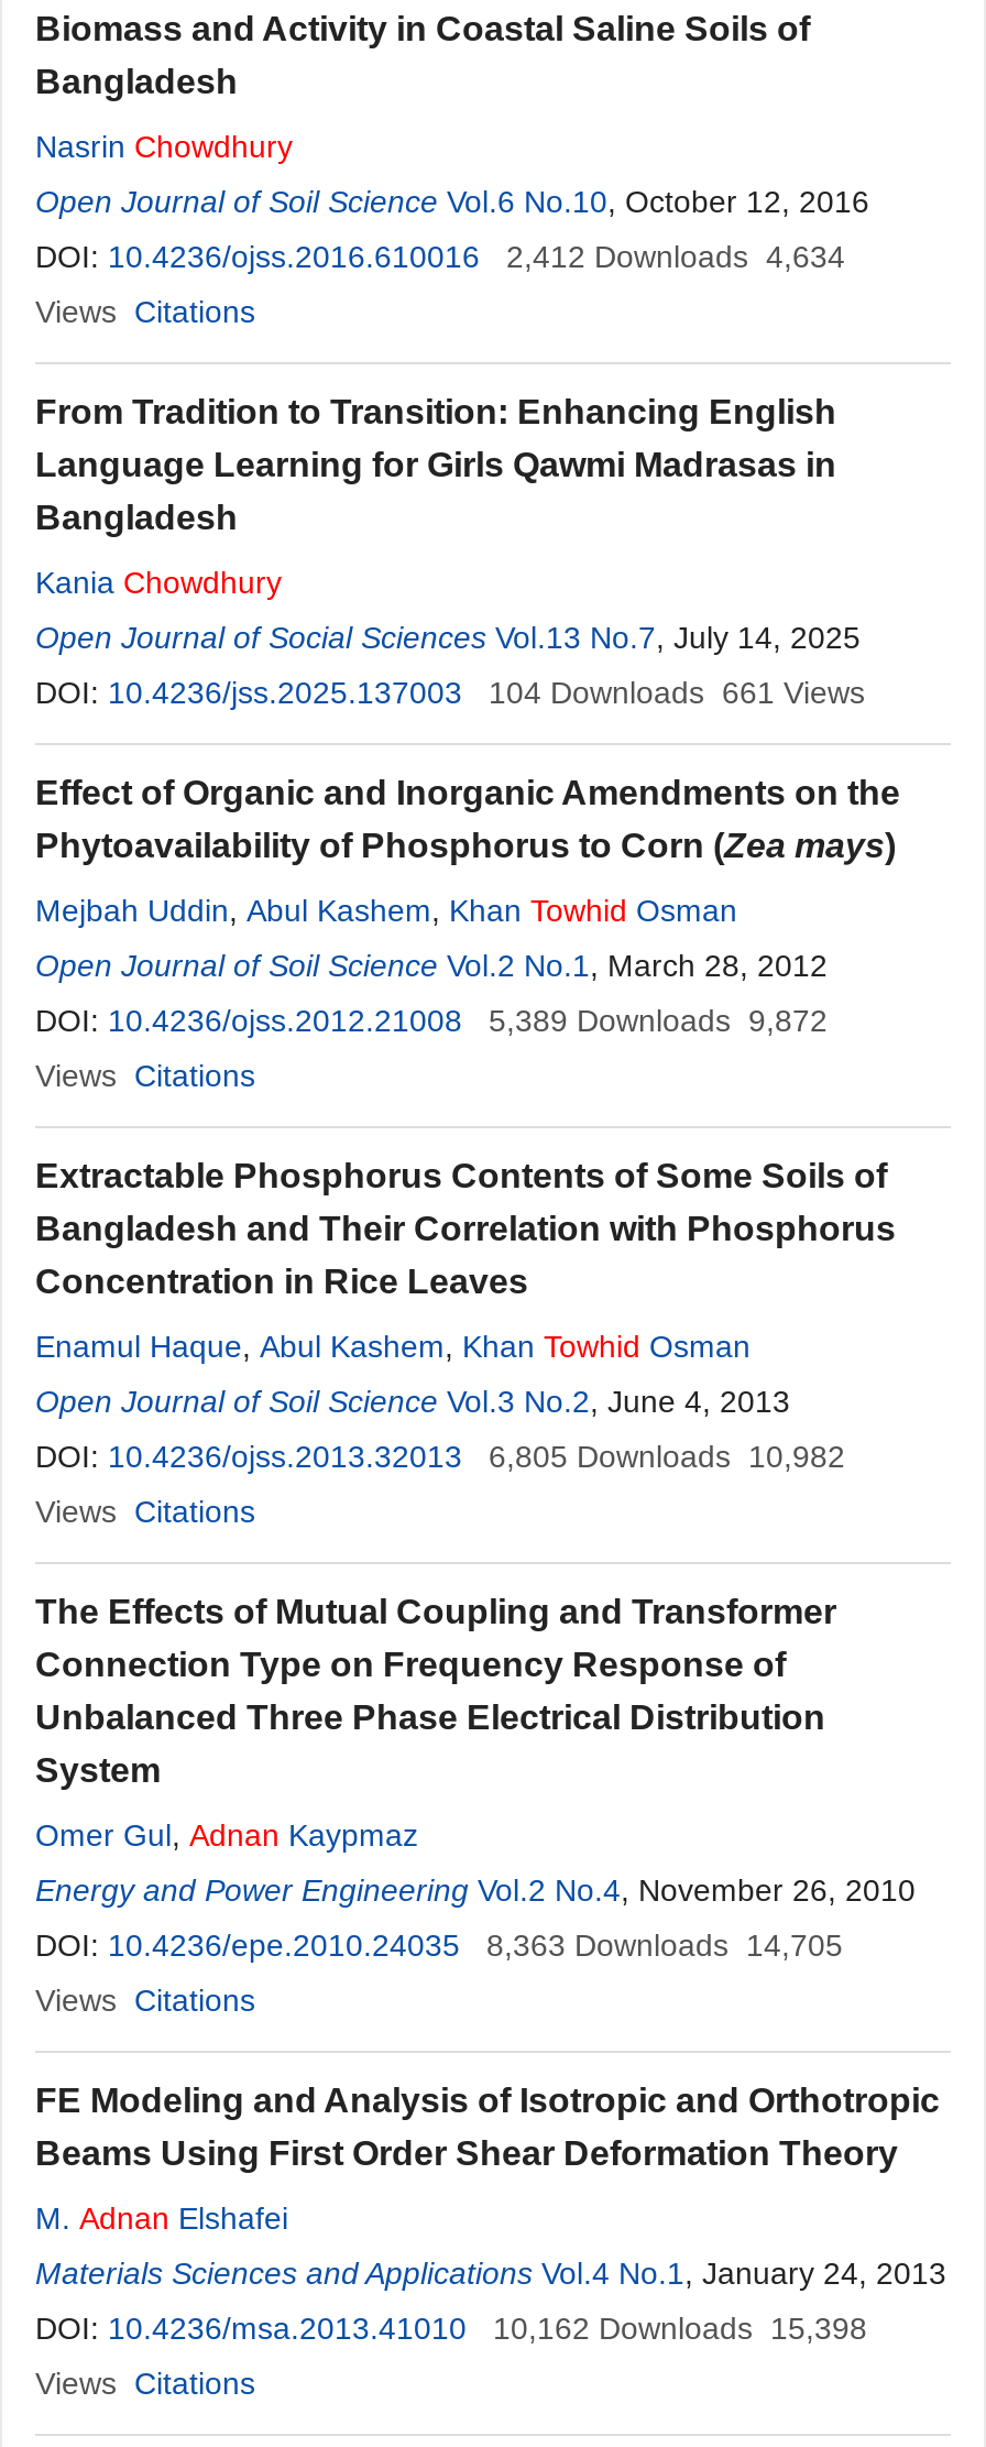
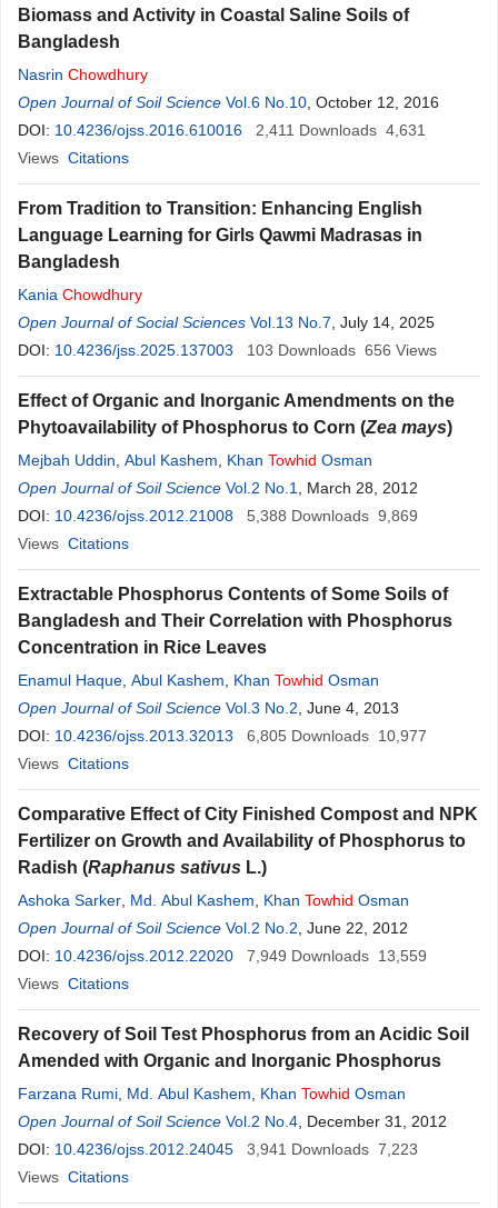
- DOI: 10.4236/ojss.2016.610016 2,412 Downloads 4,634
+ DOI: 10.4236/ojss.2016.610016 2,411 Downloads 4,631

- 104 Downloads 661 Views
+ 103 Downloads 656 Views

- DOI: 10.4236/ojss.2012.21008 5,389 Downloads 9,872
+ DOI: 10.4236/ojss.2012.21008 5,388 Downloads 9,869

- DOI: 10.4236/ojss.2013.32013 6,805 Downloads 10,982
+ DOI: 10.4236/ojss.2013.32013 6,805 Downloads 10,977

- The Effects of Mutual Coupling and Transformer
- Connection Type on Frequency Response of
- Unbalanced Three Phase Electrical Distribution
- System
+ Comparative Effect of City Finished Compost and NPK
+ Fertilizer on Growth and Availability of Phosphorus to
+ Radish (Raphanus sativus L.)

- Omer Gul, Adnan Kaypmaz
+ Ashoka Sarker, Md. Abul Kashem, Khan Towhid Osman

- Energy and Power Engineering Vol.2 No.4, November 26, 2010
+ Open Journal of Soil Science Vol.2 No.2, June 22, 2012

- DOI: 10.4236/epe.2010.24035
- 8,363 Downloads 14,705
+ DOI: 10.4236/ojss.2012.22020
+ 7,949 Downloads 13,559

- FE Modeling and Analysis of Isotropic and Orthotropic
- Beams Using First Order Shear Deformation Theory
+ Recovery of Soil Test Phosphorus from an Acidic Soil
+ Amended with Organic and Inorganic Phosphorus

- M. Adnan Elshafei
+ Farzana Rumi, Md. Abul Kashem, Khan Towhid Osman

- Materials Sciences and Applications Vol.4 No.1, January 24, 2013
+ Open Journal of Soil Science Vol.2 No.4, December 31, 2012

- DOI: 10.4236/msa.2013.41010
- 10,162 Downloads 15,398
+ DOI: 10.4236/ojss.2012.24045
+ 3,941 Downloads 7,223
